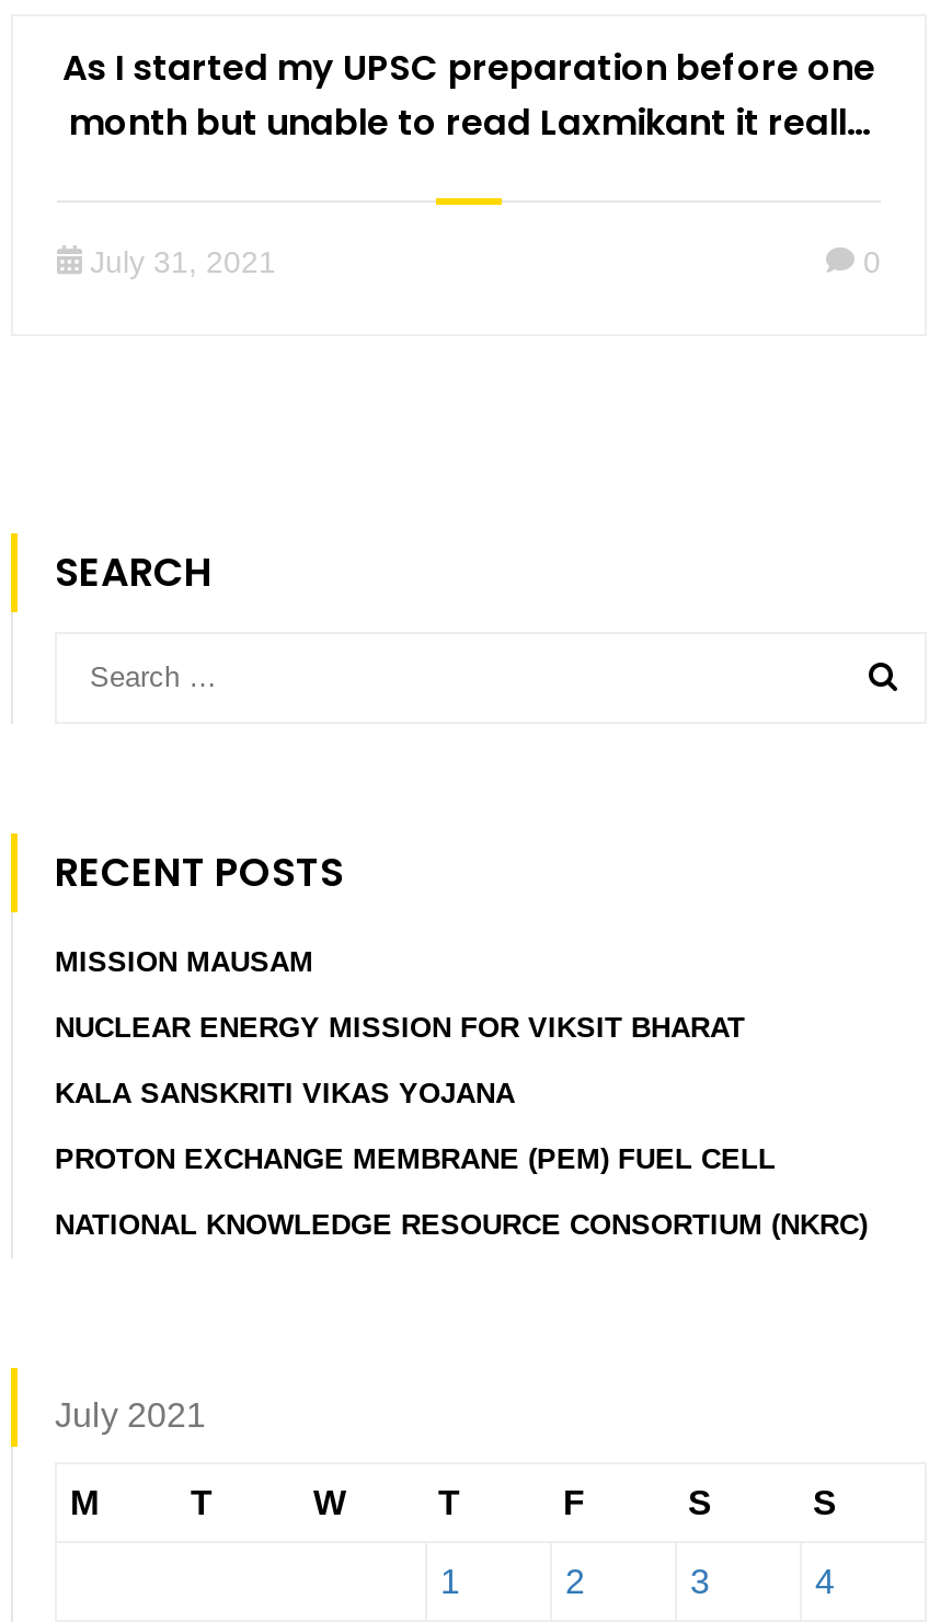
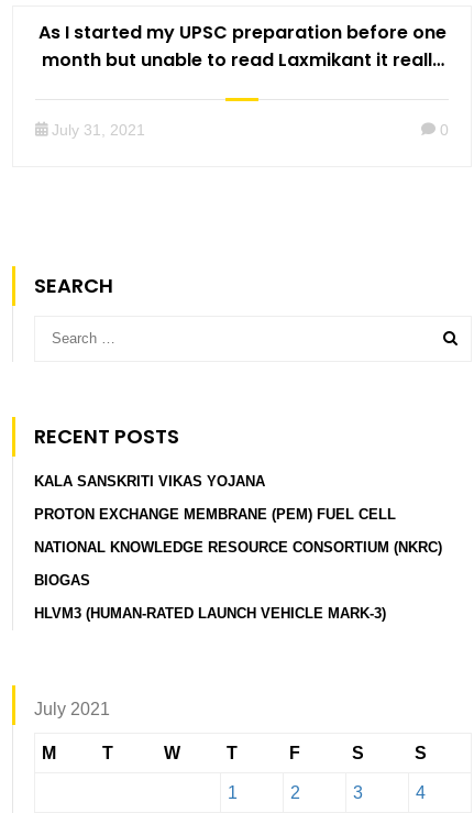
- MISSION MAUSAM
- NUCLEAR ENERGY MISSION FOR VIKSIT BHARAT

moved up: KALA SANSKRITI VIKAS YOJANA | PROTON EXCHANGE MEMBRANE (PEM) FUEL CELL | NATIONAL KNOWLEDGE RESOURCE CONSORTIUM (NKRC)

+ BIOGAS
+ HLVM3 (HUMAN-RATED LAUNCH VEHICLE MARK-3)
